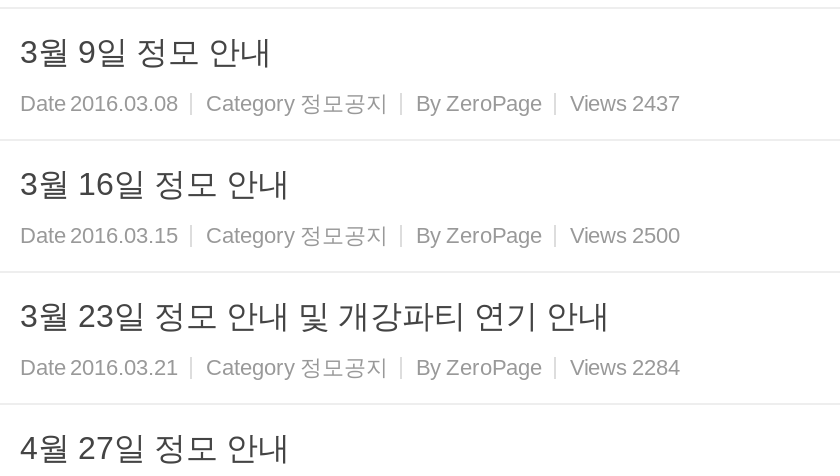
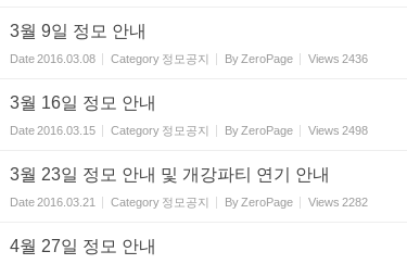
- Date 2016.03.08 Category 정모공지 By ZeroPage Views 2437
+ Date 2016.03.08 Category 정모공지 By ZeroPage Views 2436

- Date 2016.03.15 Category 정모공지 By ZeroPage Views 2500
+ Date 2016.03.15 Category 정모공지 By ZeroPage Views 2498

- Date 2016.03.21 Category 정모공지 By ZeroPage Views 2284
+ Date 2016.03.21 Category 정모공지 By ZeroPage Views 2282
